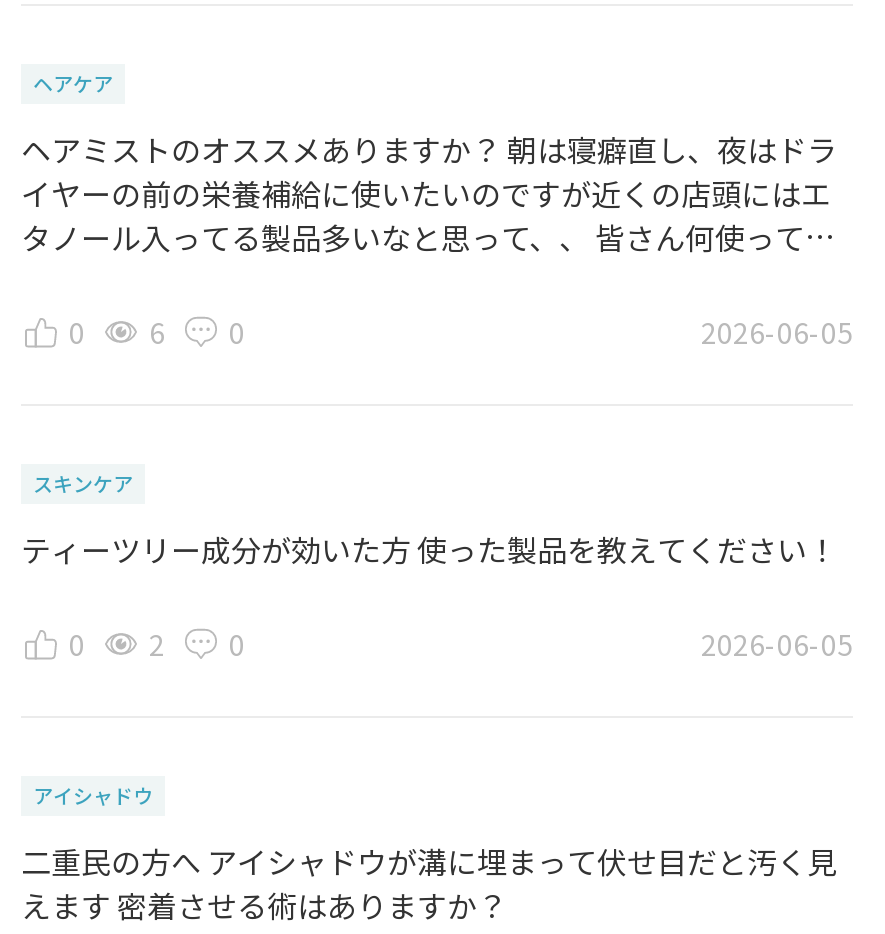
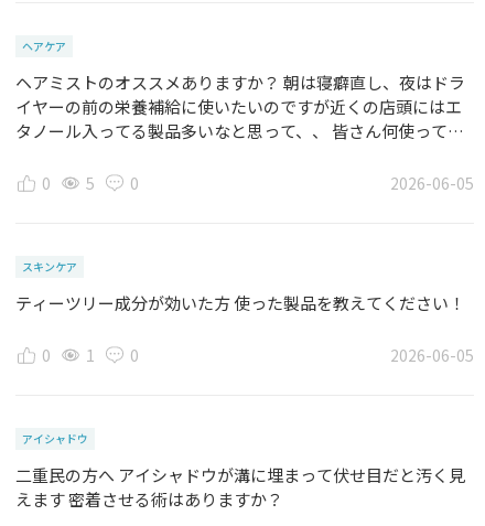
- 0 6 0
+ 0 5 0

- 0 2 0
+ 0 1 0
